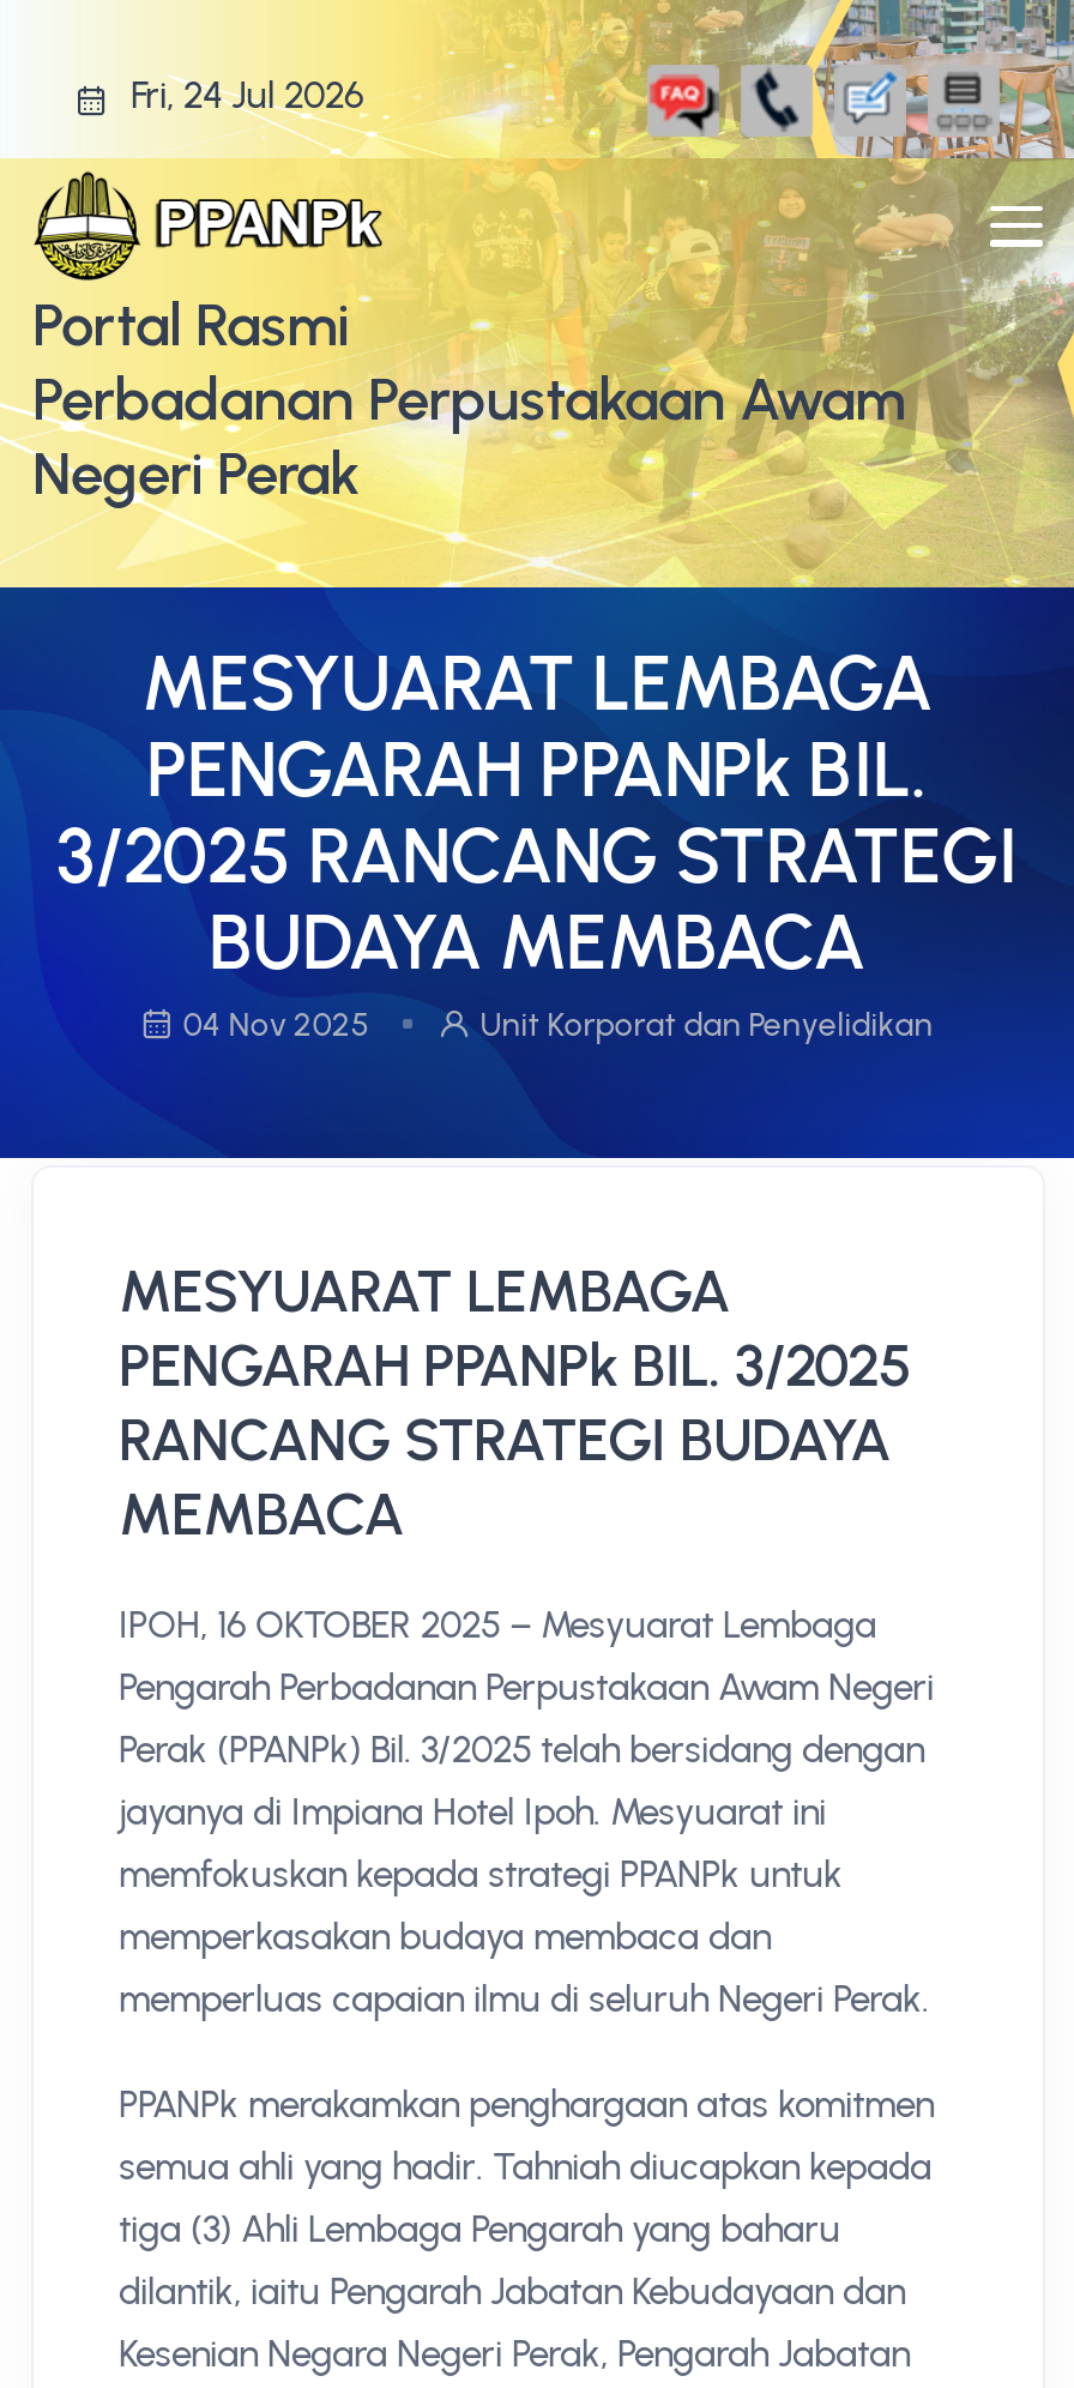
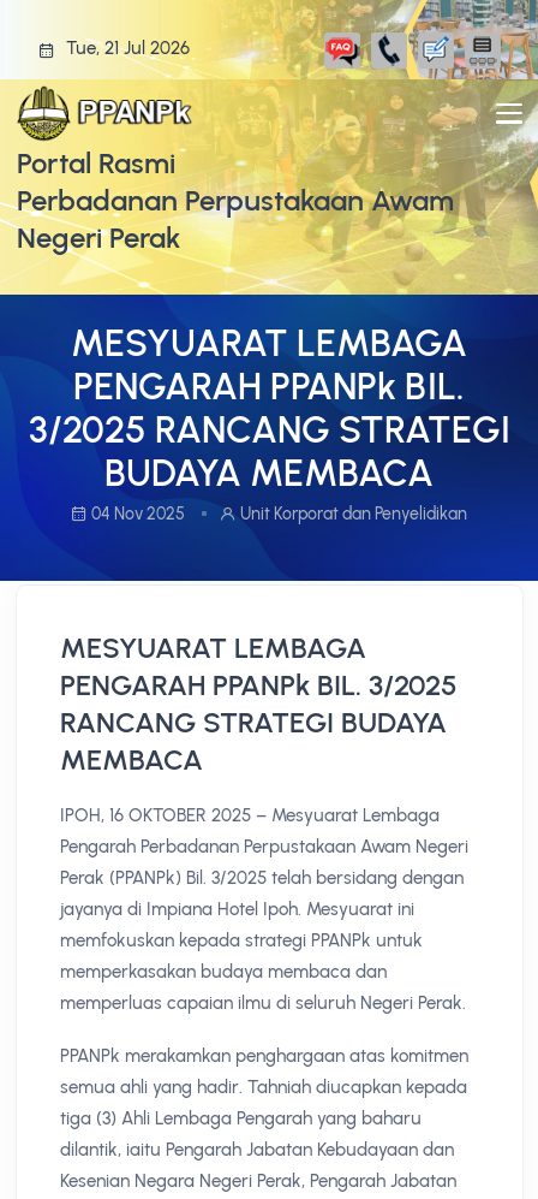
- Fri, 24 Jul 2026
+ Tue, 21 Jul 2026
